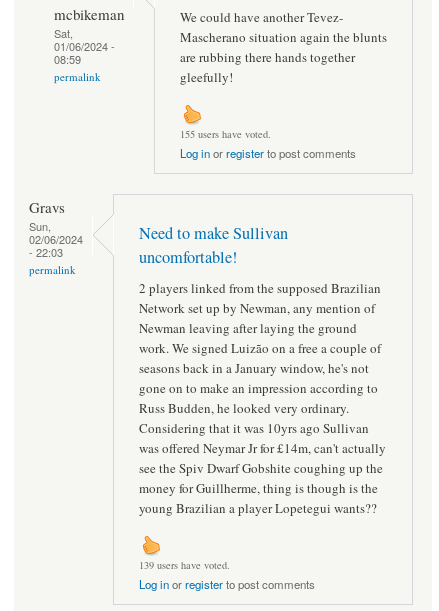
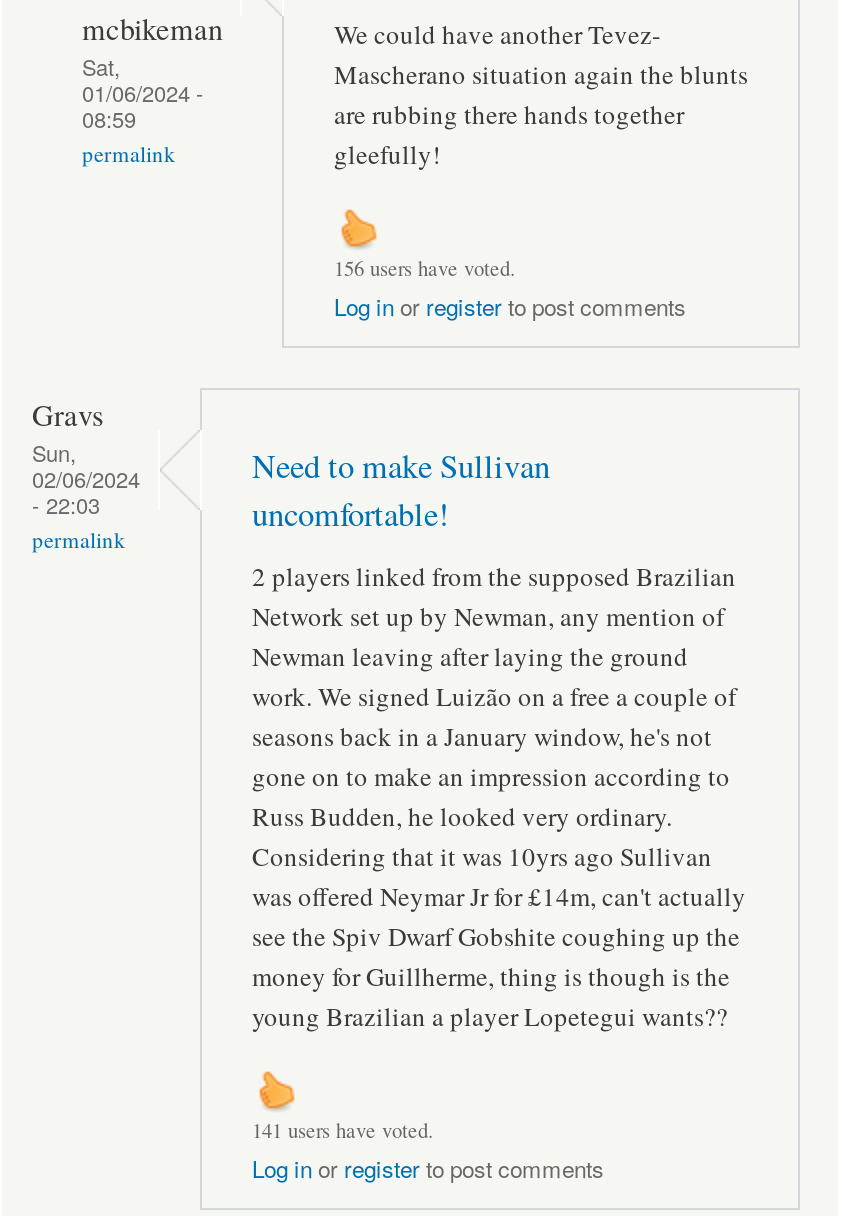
- 155 users have voted.
+ 156 users have voted.

- 139 users have voted.
+ 141 users have voted.
